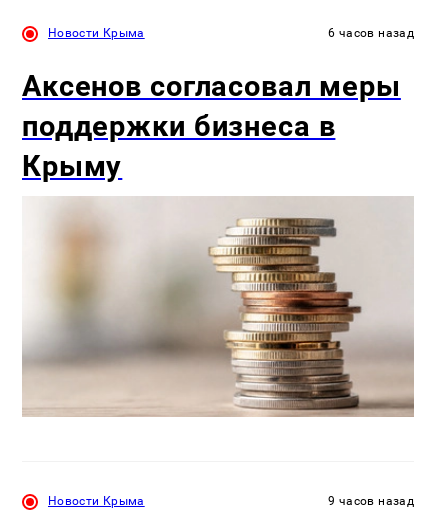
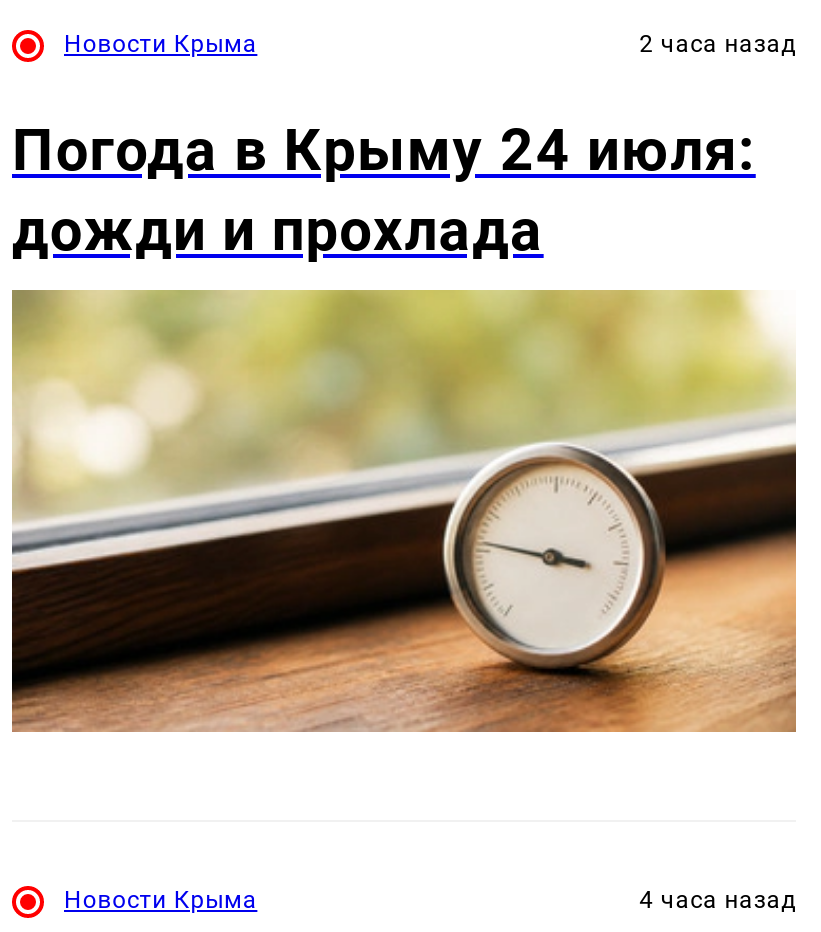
- 6 часов назад
+ 2 часа назад

- Аксенов согласовал меры
- поддержки бизнеса в
- Крыму
+ Погода в Крыму 24 июля:
+ дожди и прохлада

- [image]
+ [image]

- 9 часов назад
+ 4 часа назад
